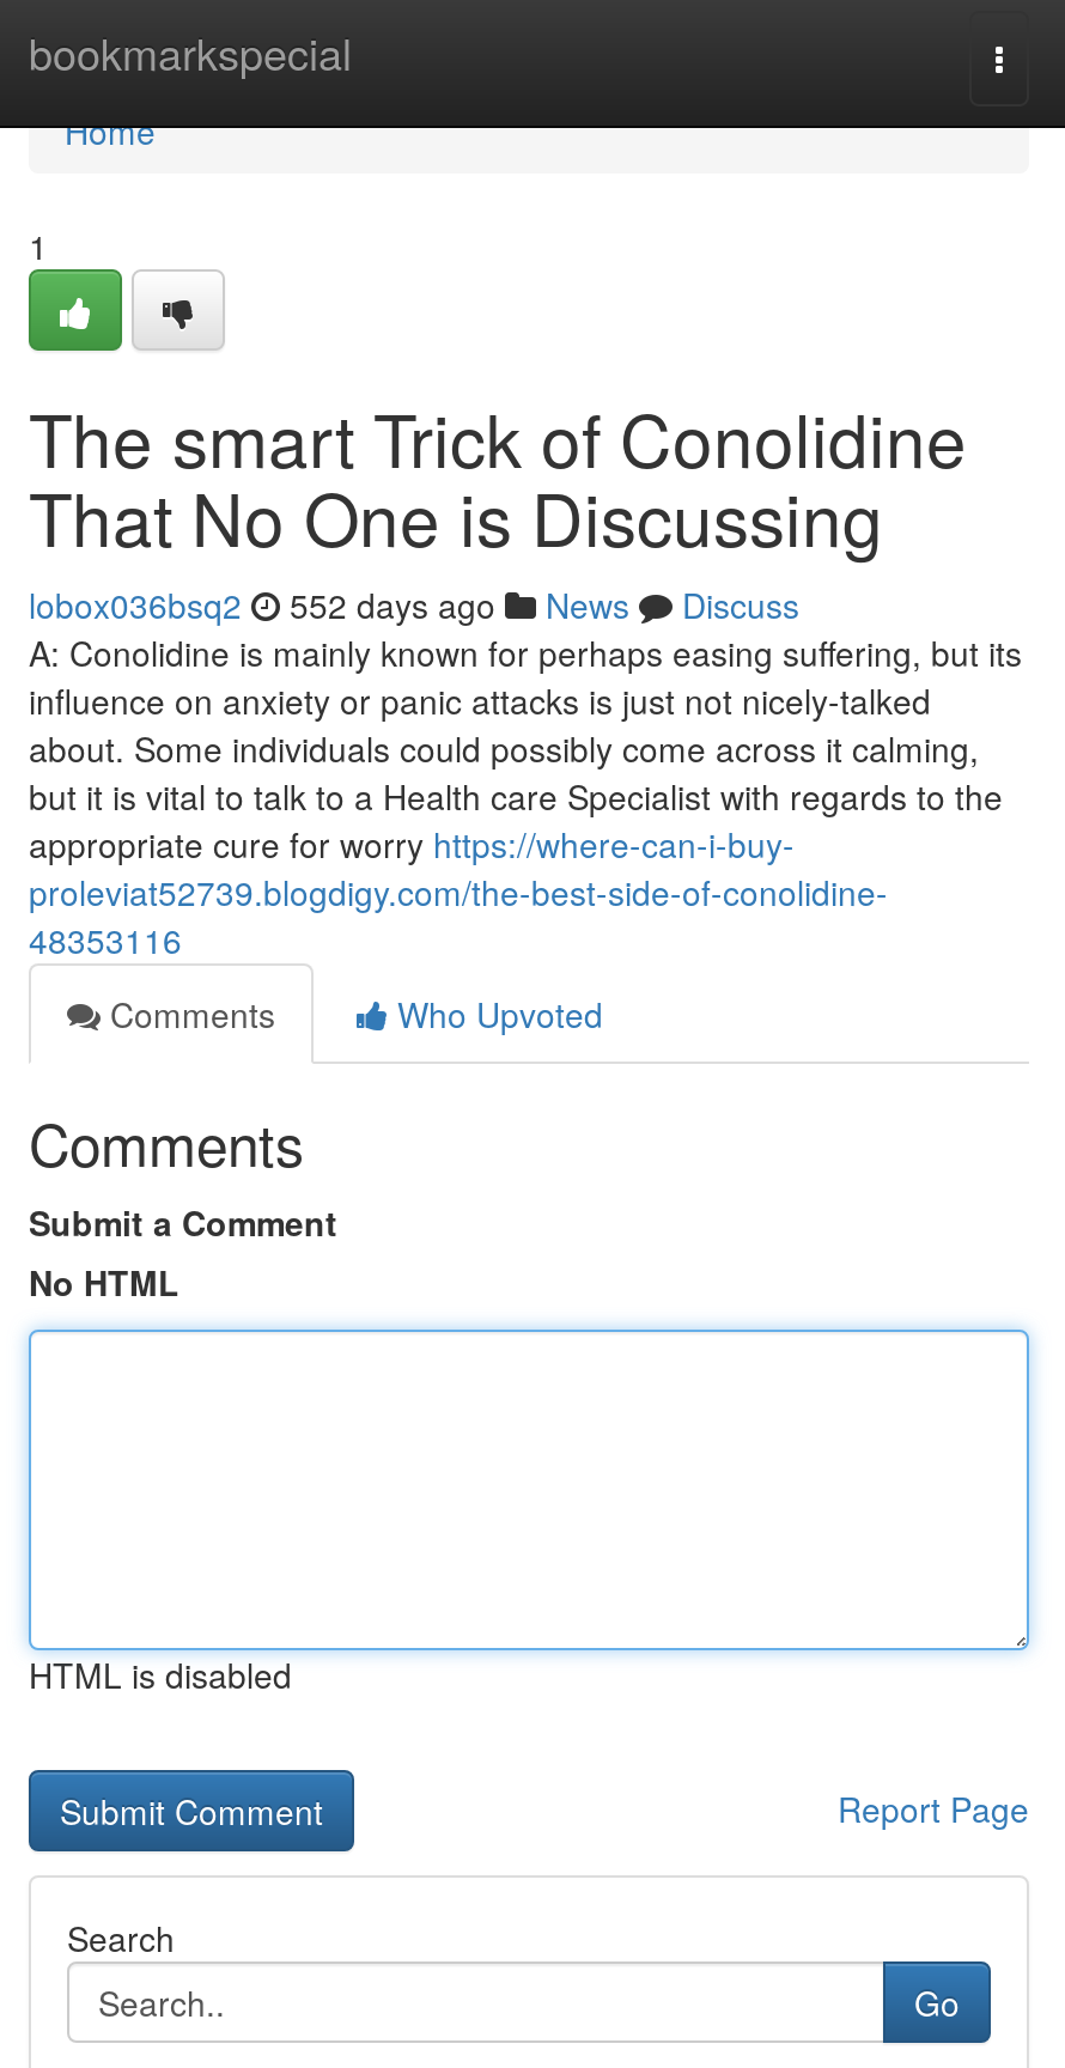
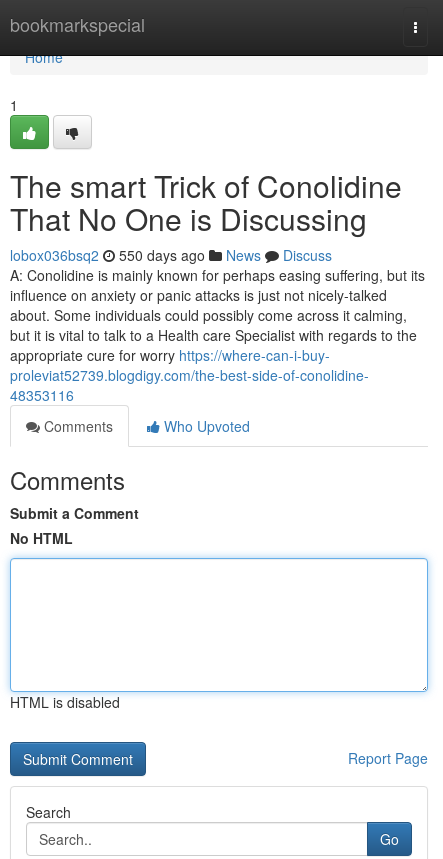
- lobox036bsq2 552 days ago News Discuss
+ lobox036bsq2 550 days ago News Discuss
